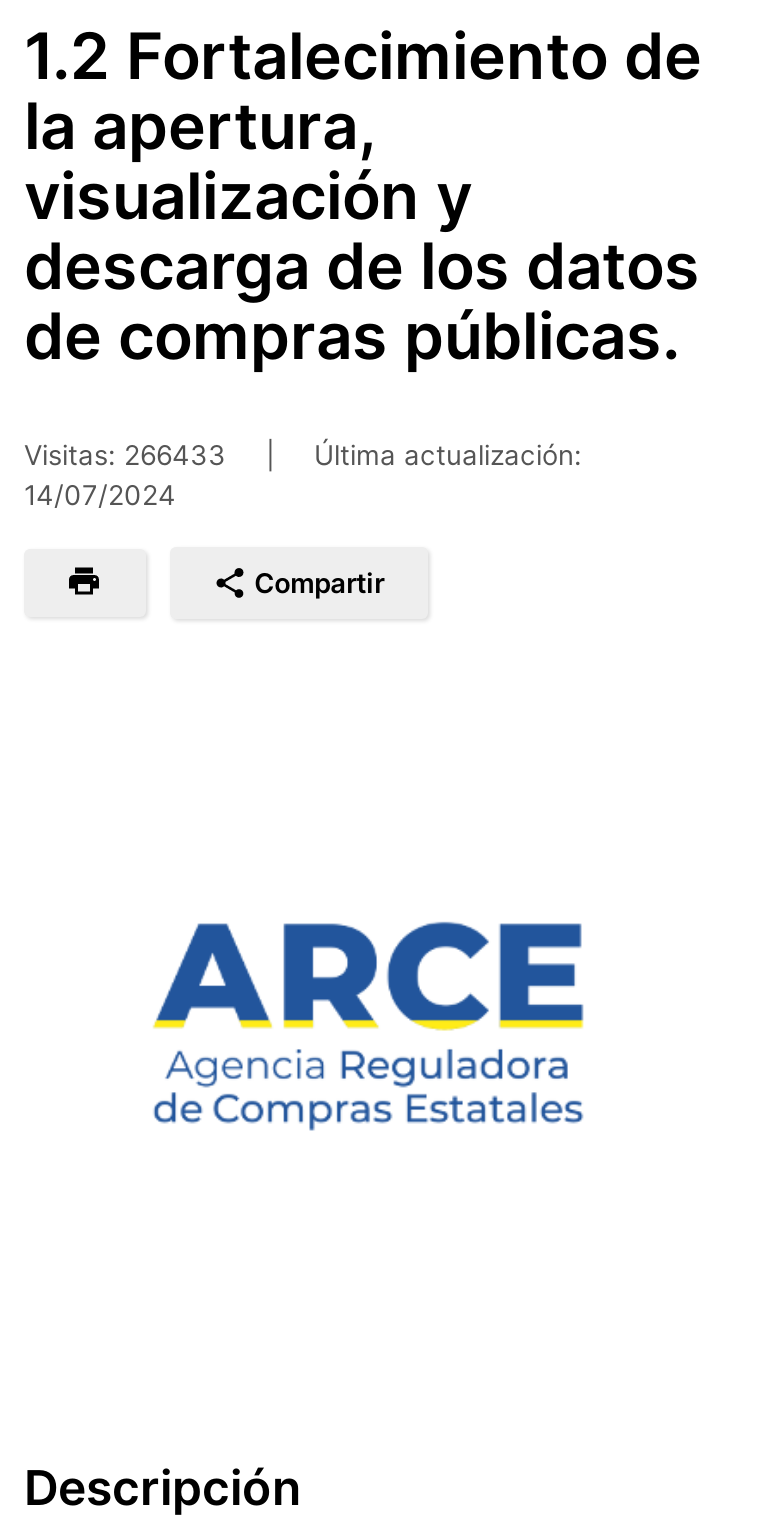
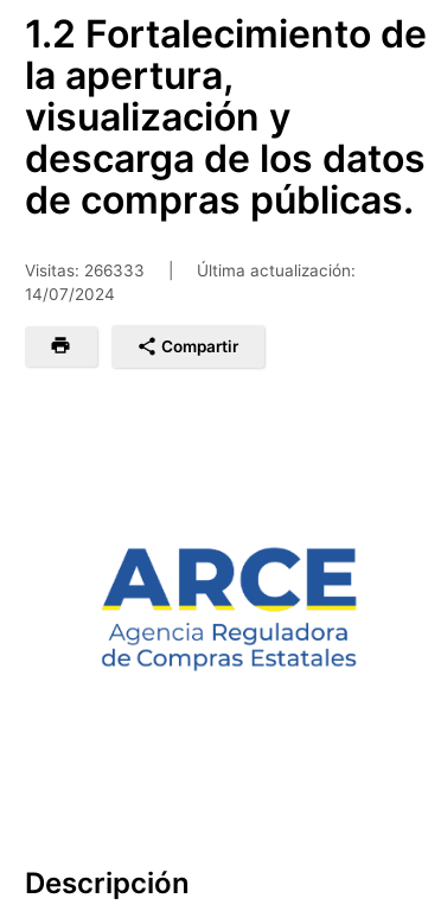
- Visitas: 266433
+ Visitas: 266333
